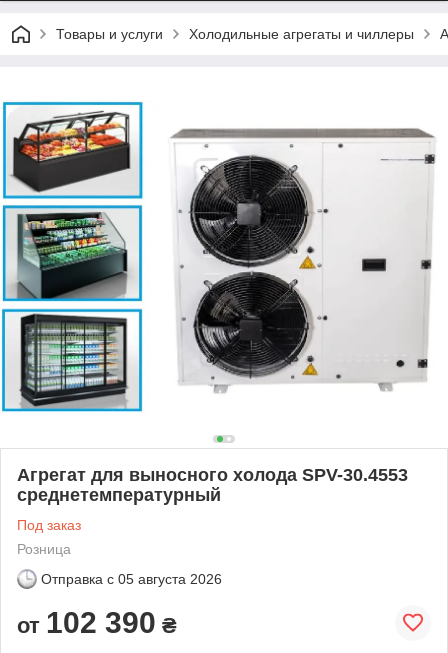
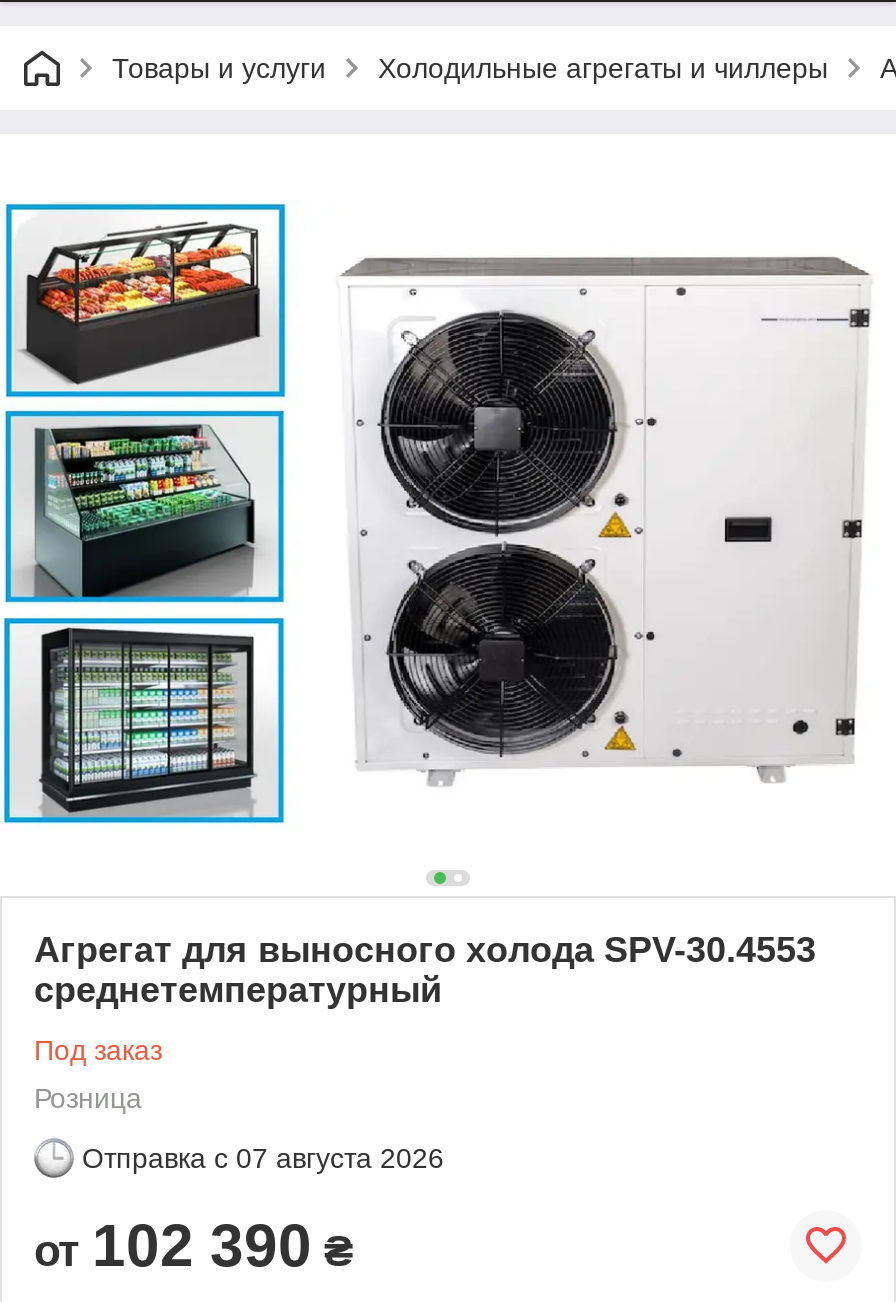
- Отправка с 05 августа 2026
+ Отправка с 07 августа 2026
